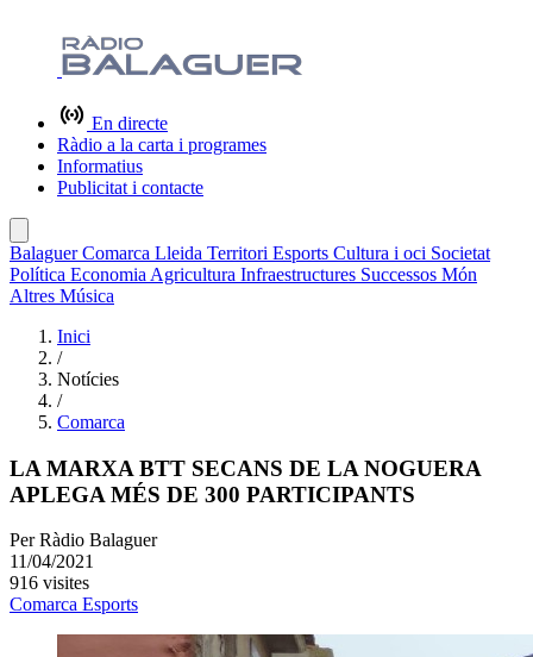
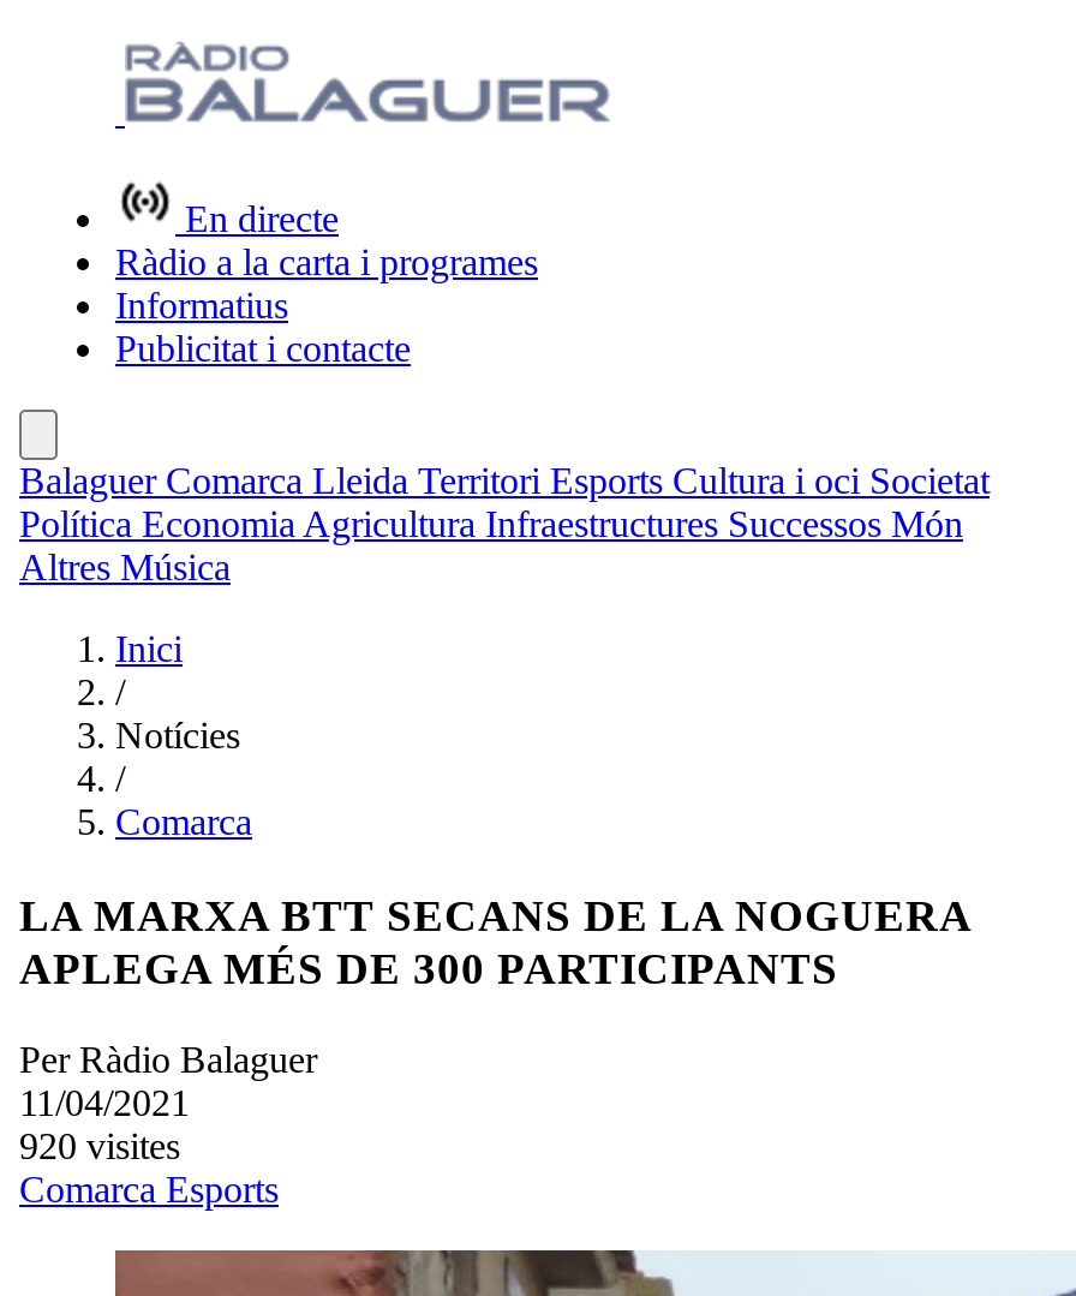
- 916 visites
+ 920 visites
